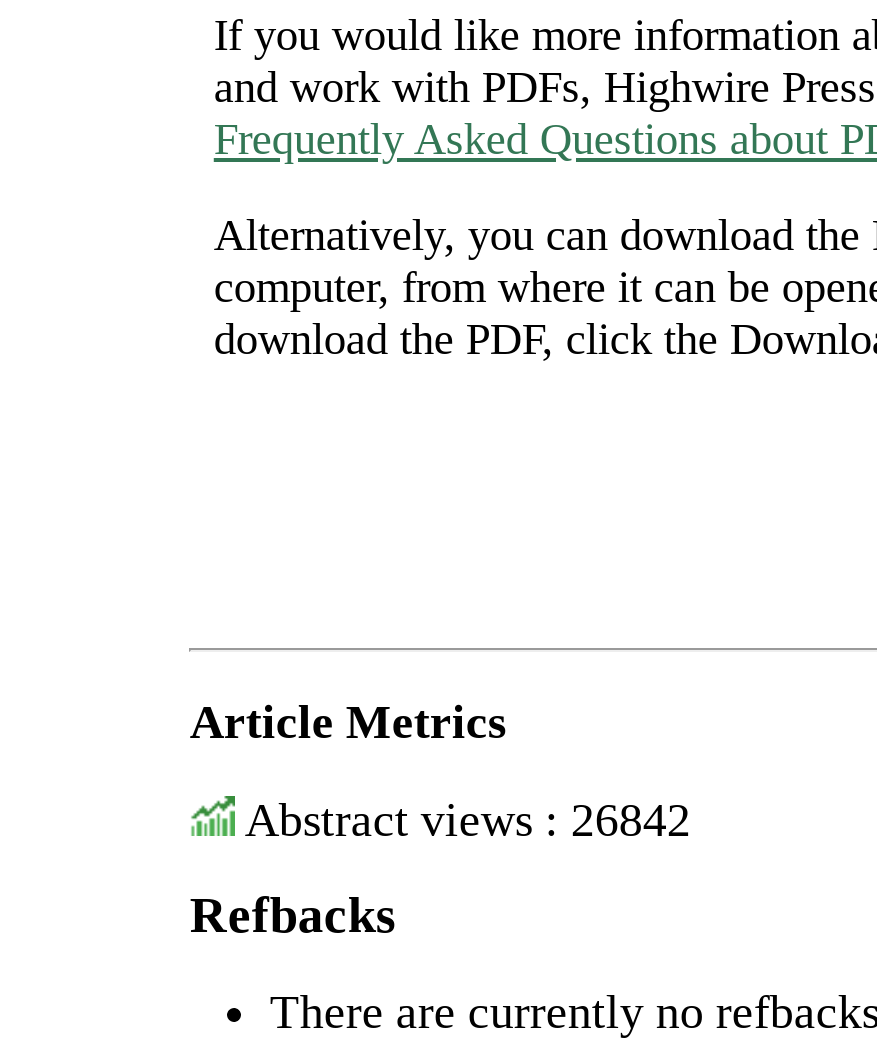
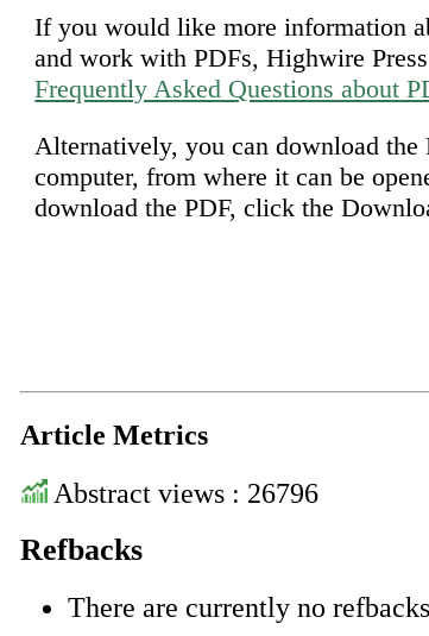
- Abstract views : 26842
+ Abstract views : 26796
